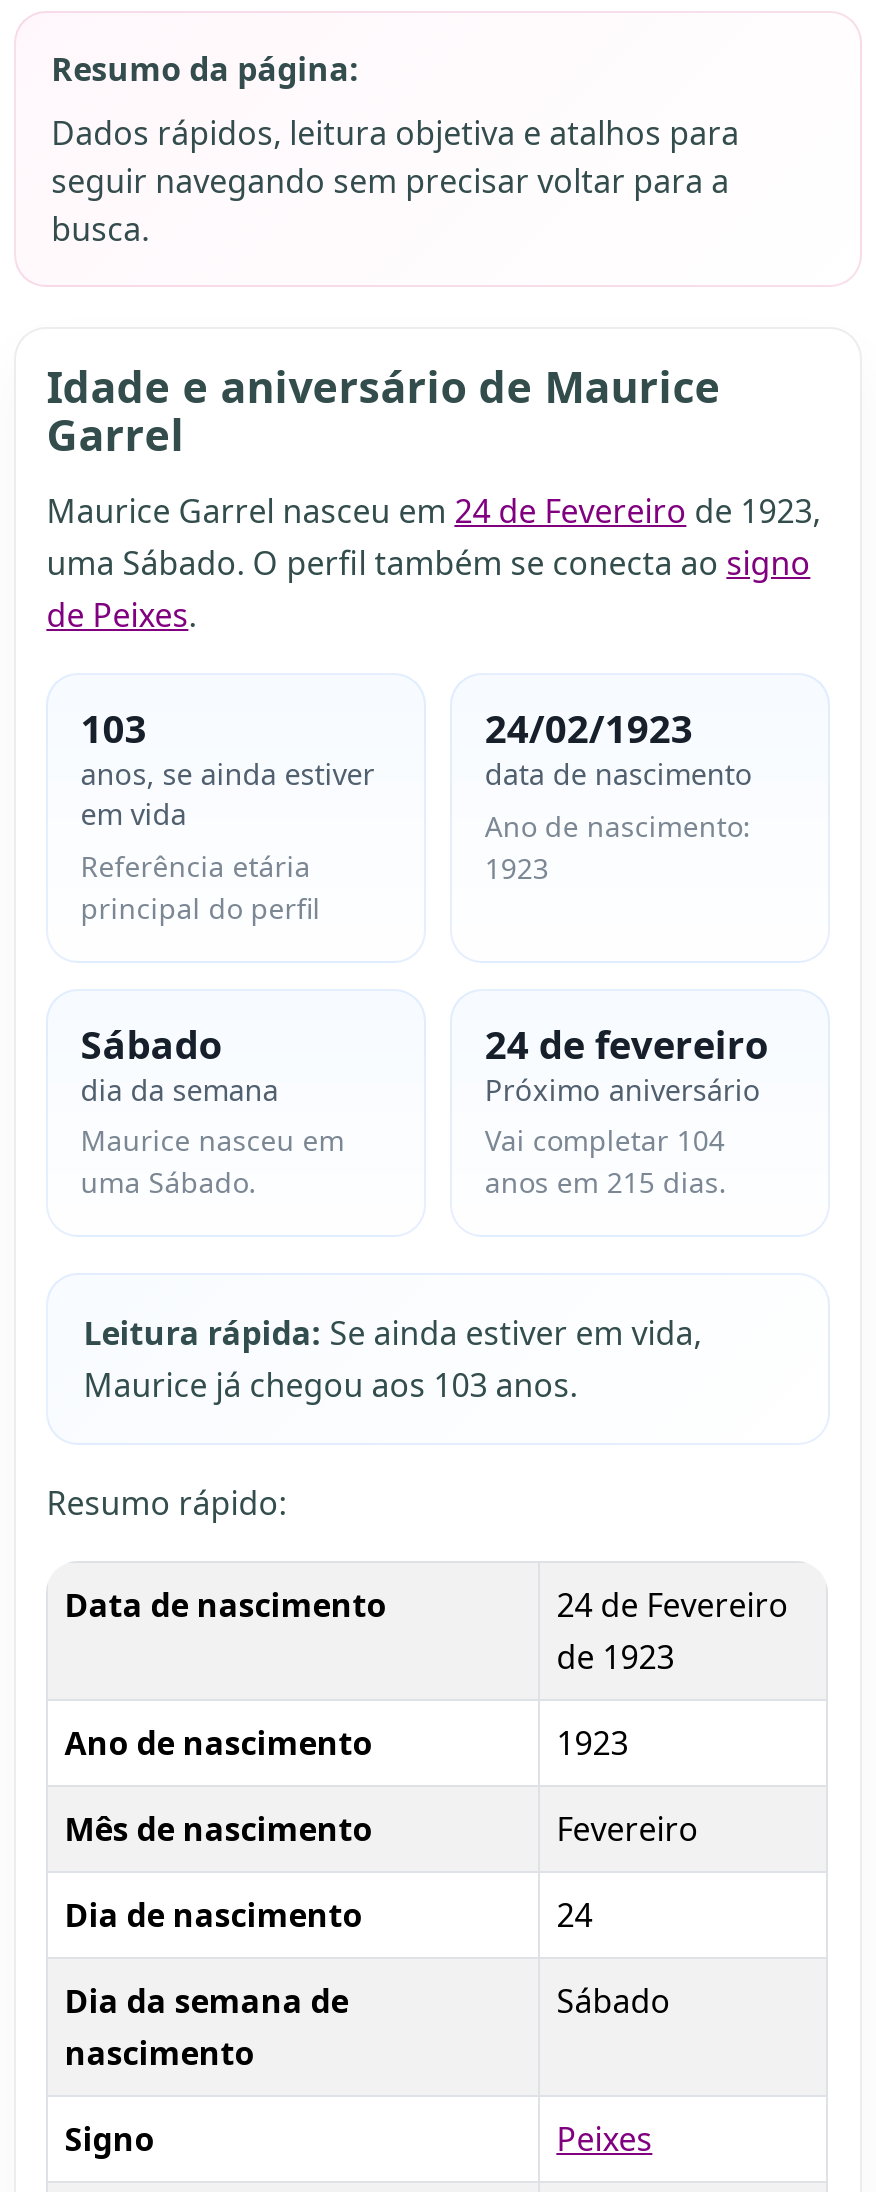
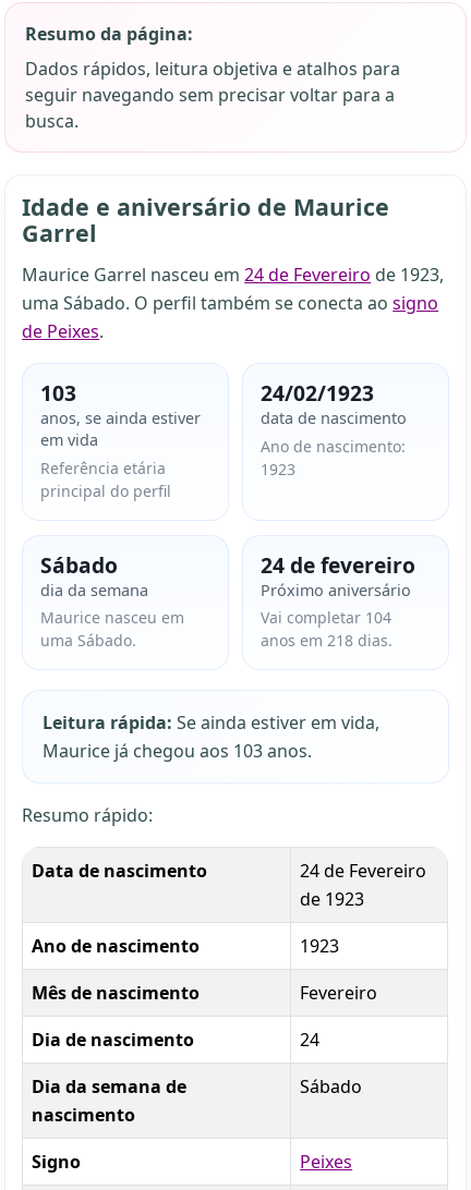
- anos em 215 dias.
+ anos em 218 dias.
